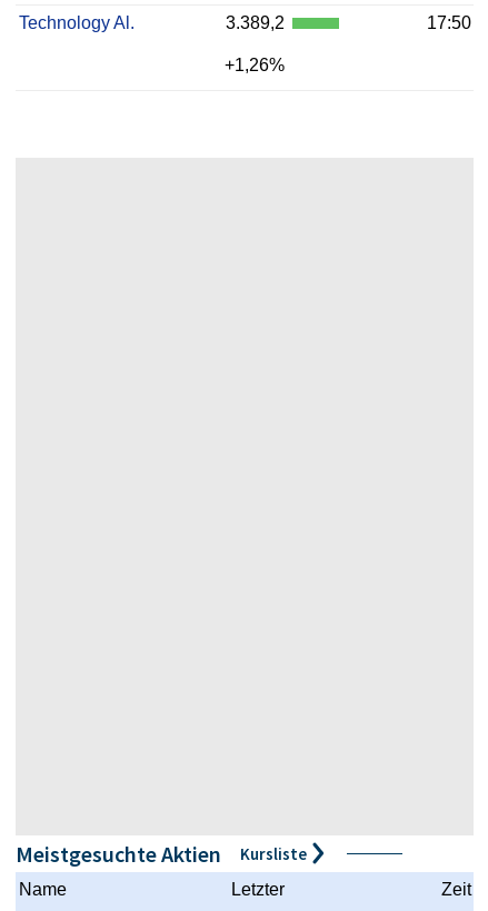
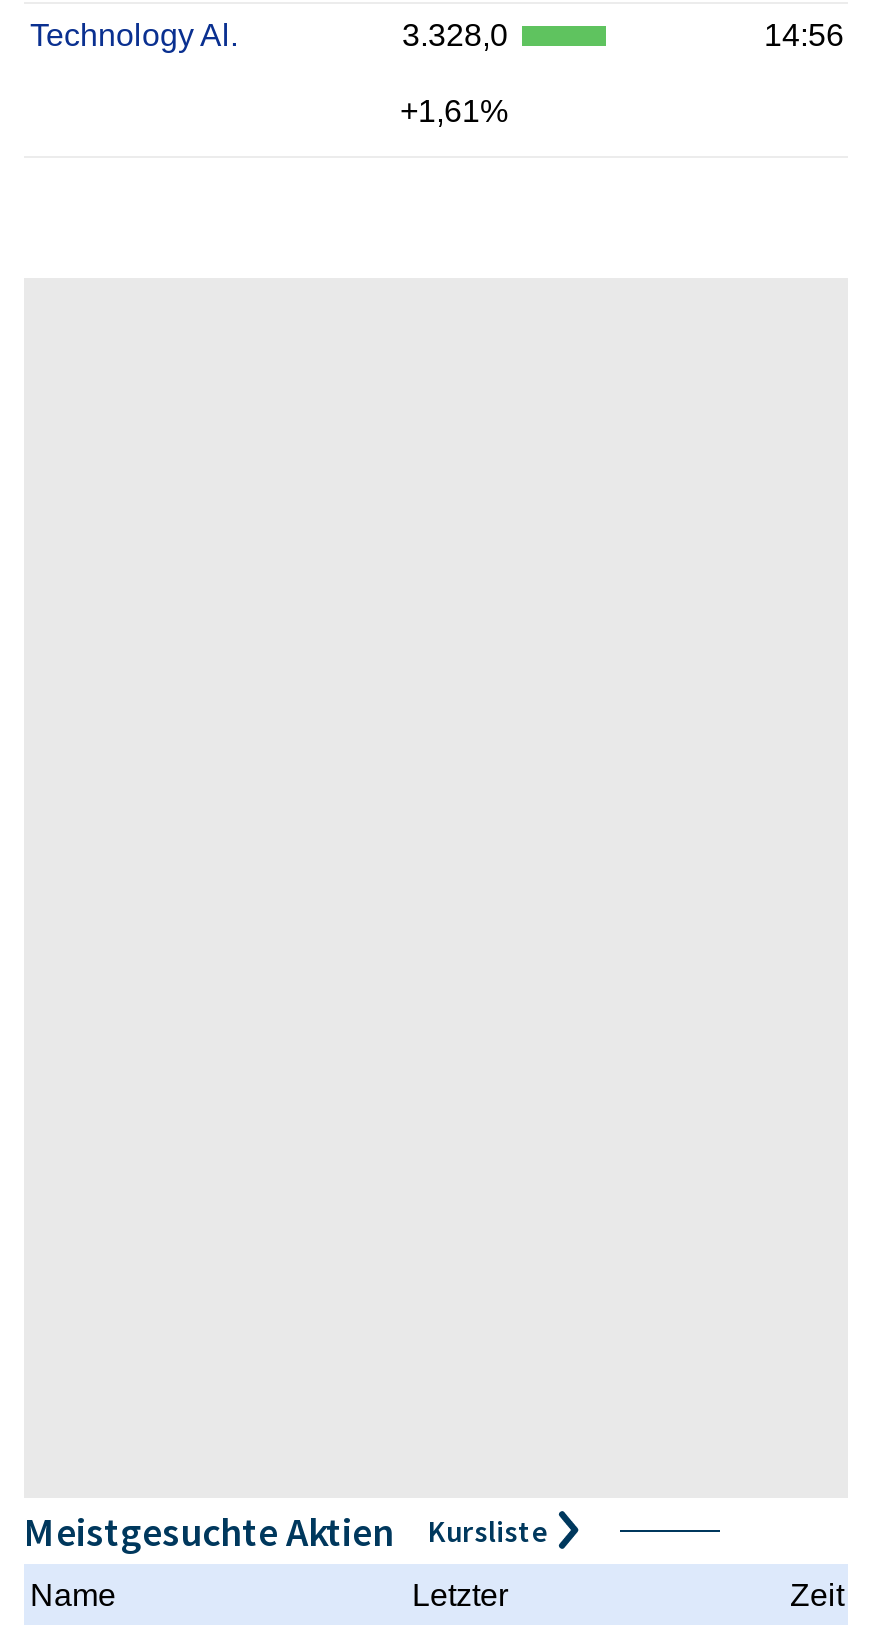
- 3.389,2
+ 3.328,0

- 17:50
+ 14:56

- +1,26%
+ +1,61%
